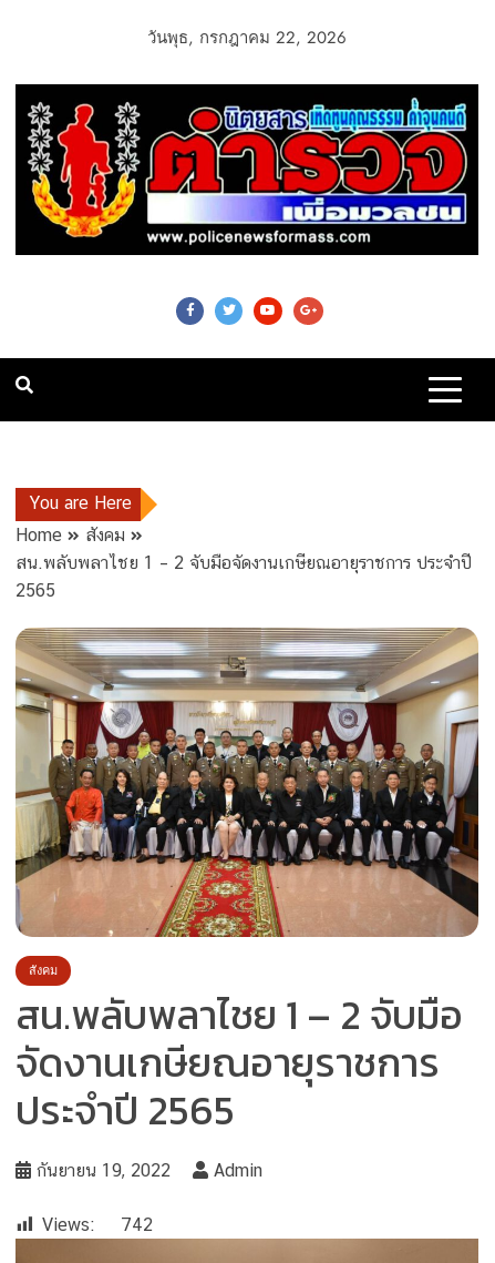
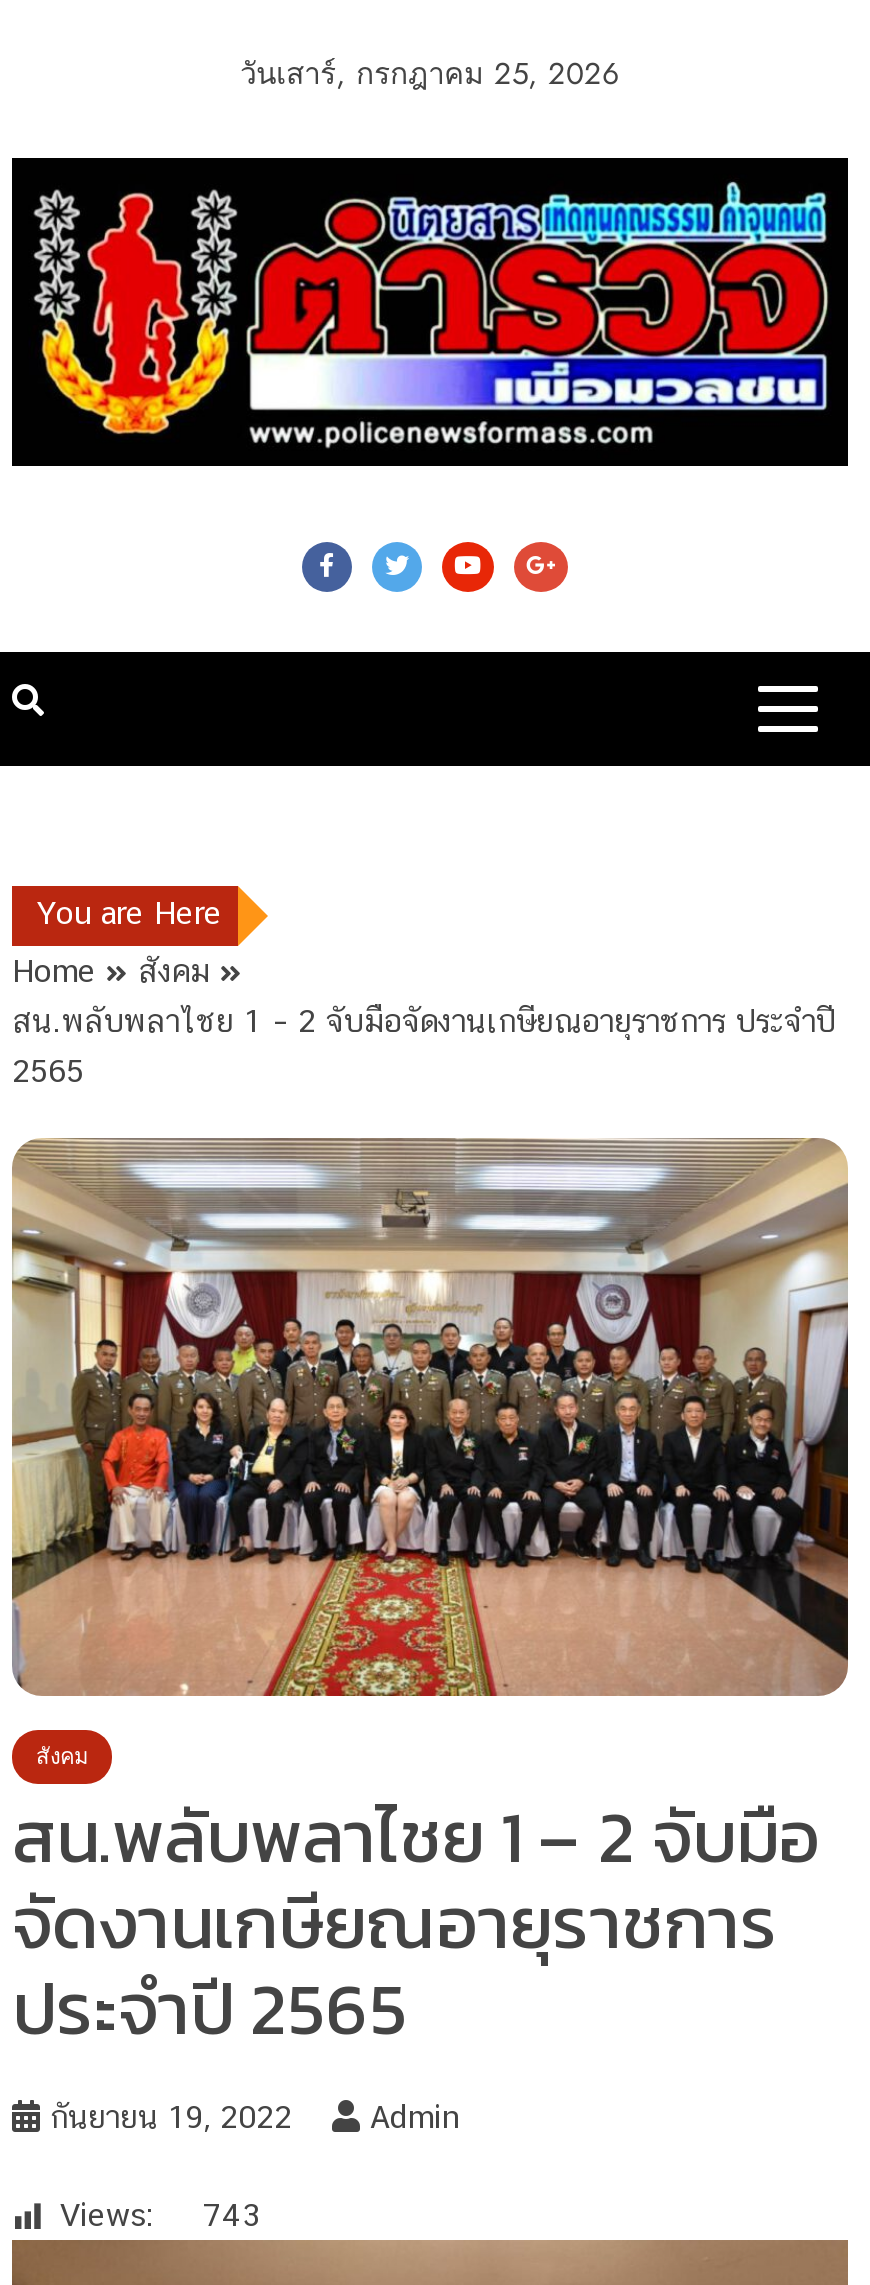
- วันพุธ, กรกฎาคม 22, 2026
+ วันเสาร์, กรกฎาคม 25, 2026

- Views: 742
+ Views: 743
